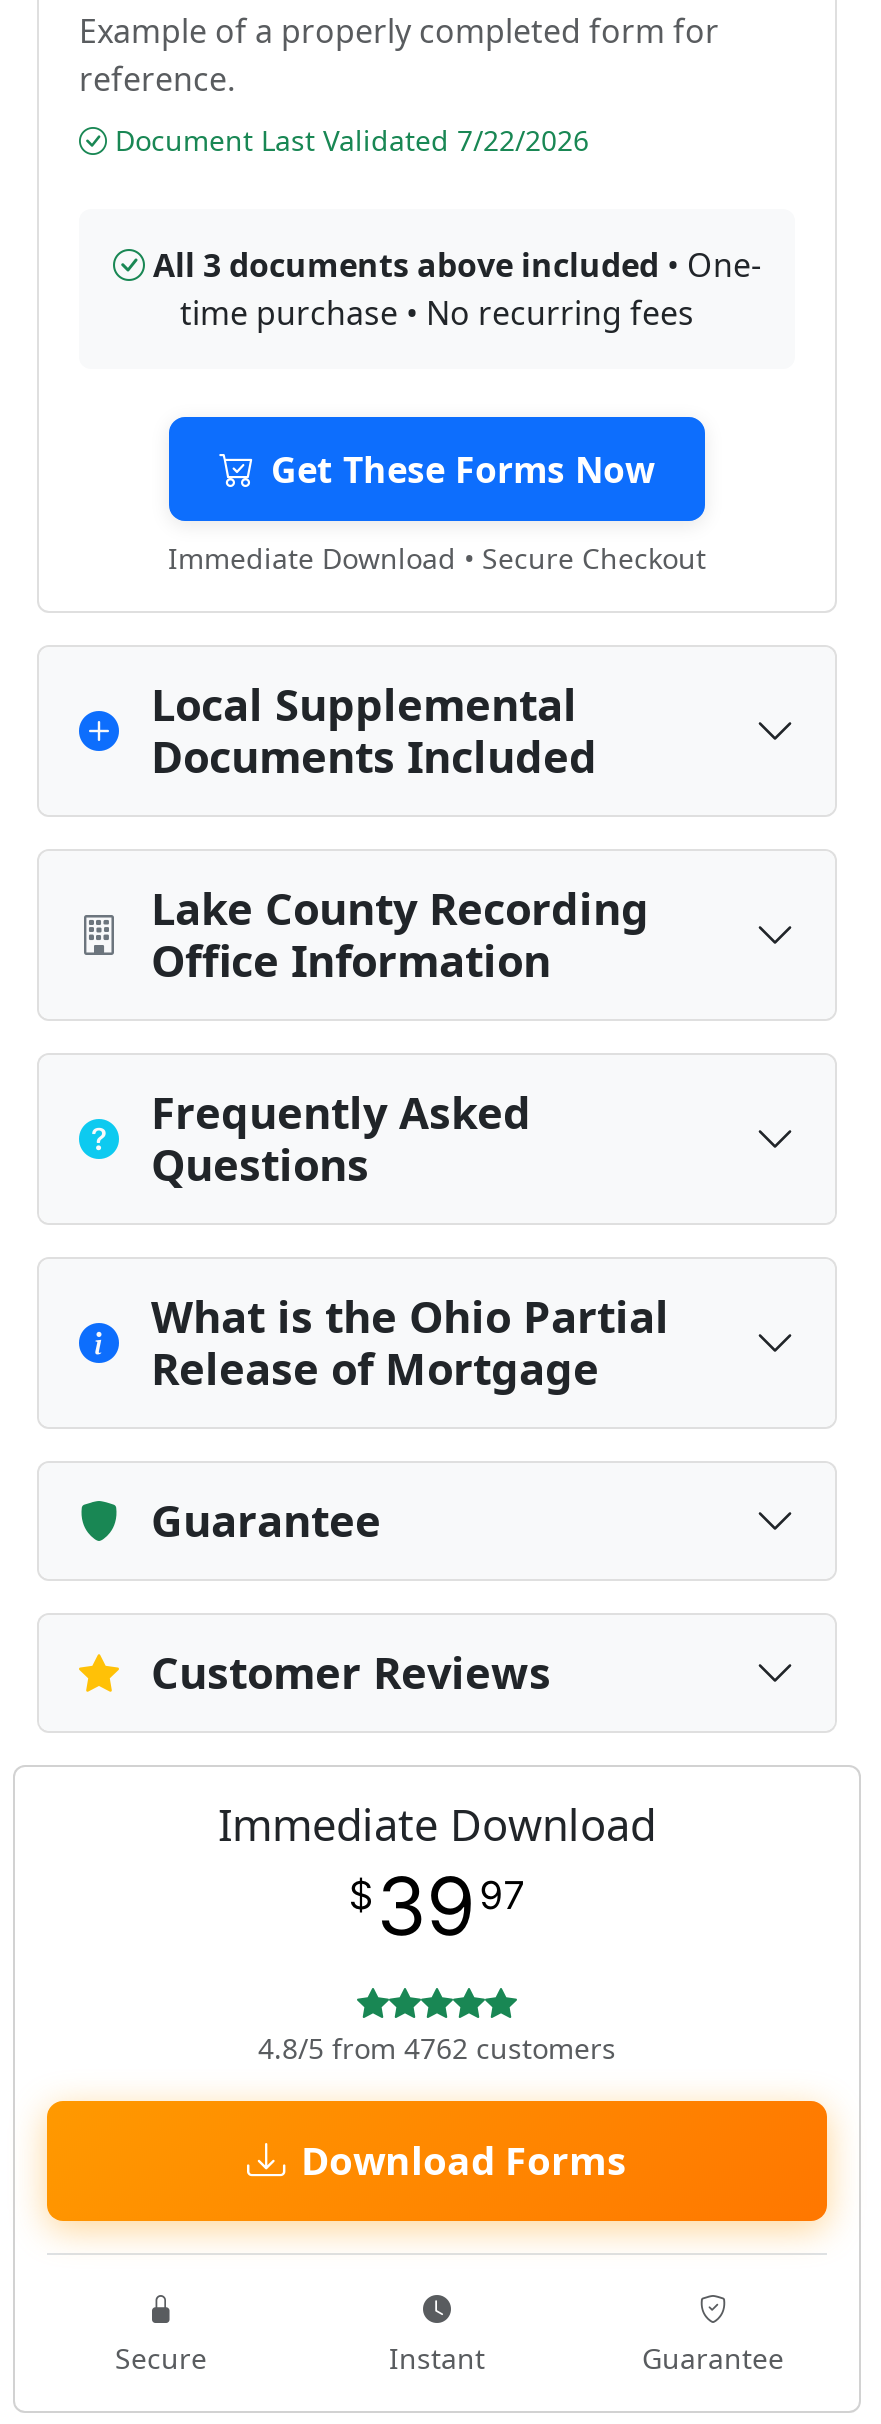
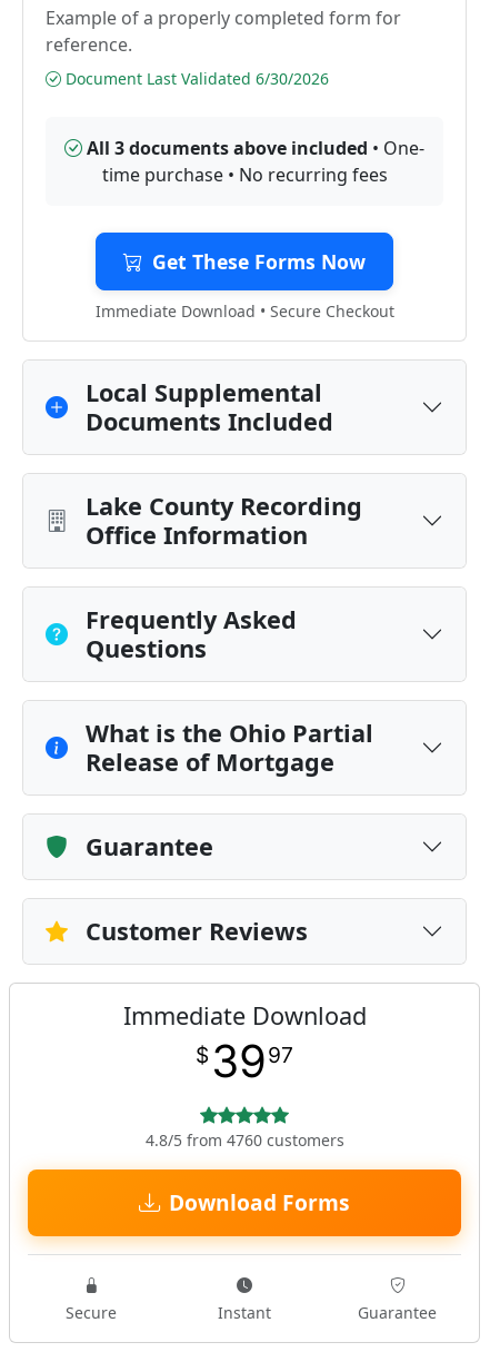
- Document Last Validated 7/22/2026
+ Document Last Validated 6/30/2026

- 4.8/5 from 4762 customers
+ 4.8/5 from 4760 customers
